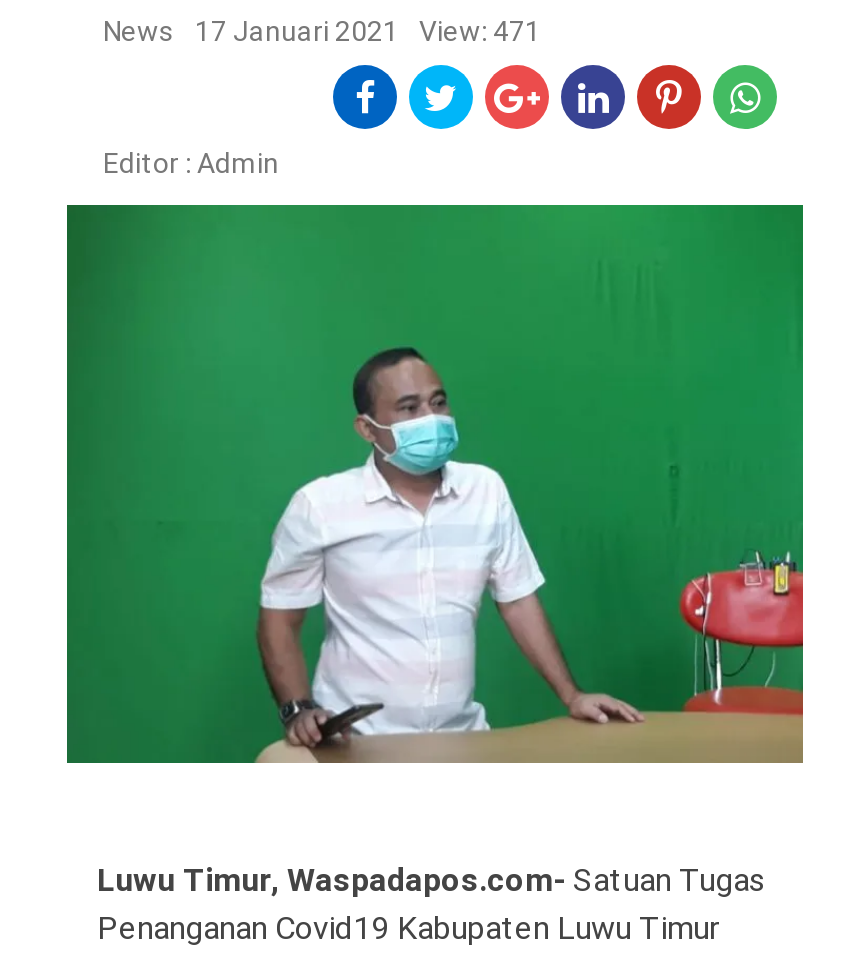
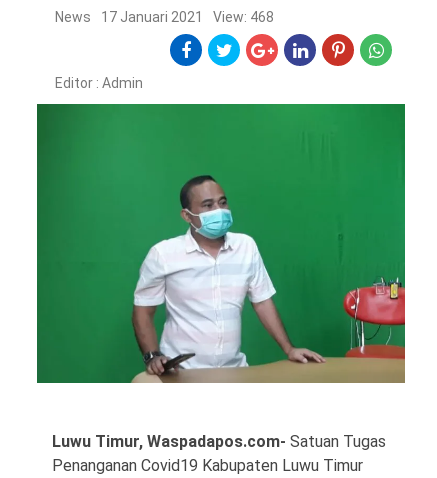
- News 17 Januari 2021 View: 471
+ News 17 Januari 2021 View: 468
